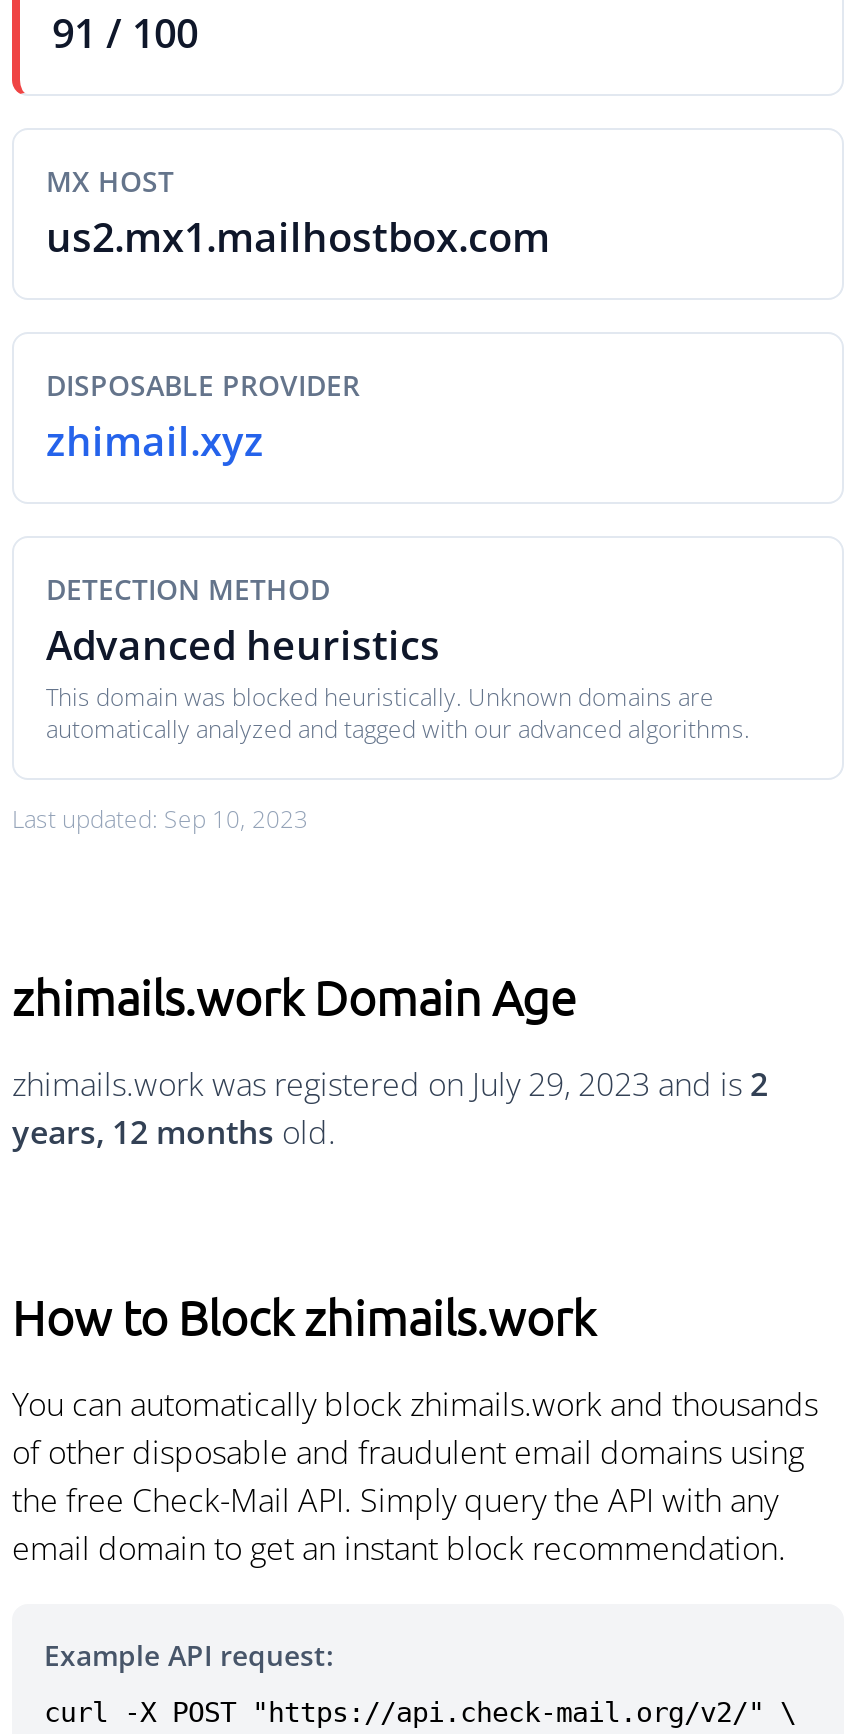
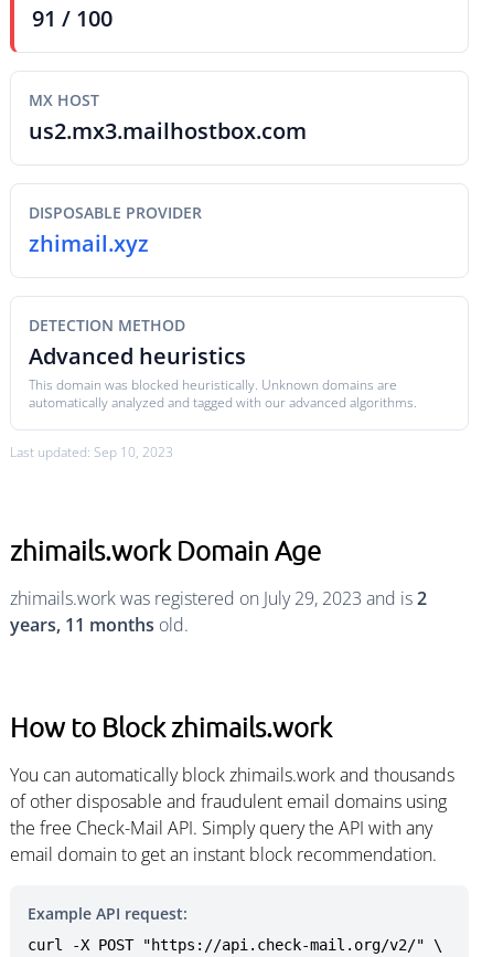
- us2.mx1.mailhostbox.com
+ us2.mx3.mailhostbox.com

- years, 12 months old.
+ years, 11 months old.
